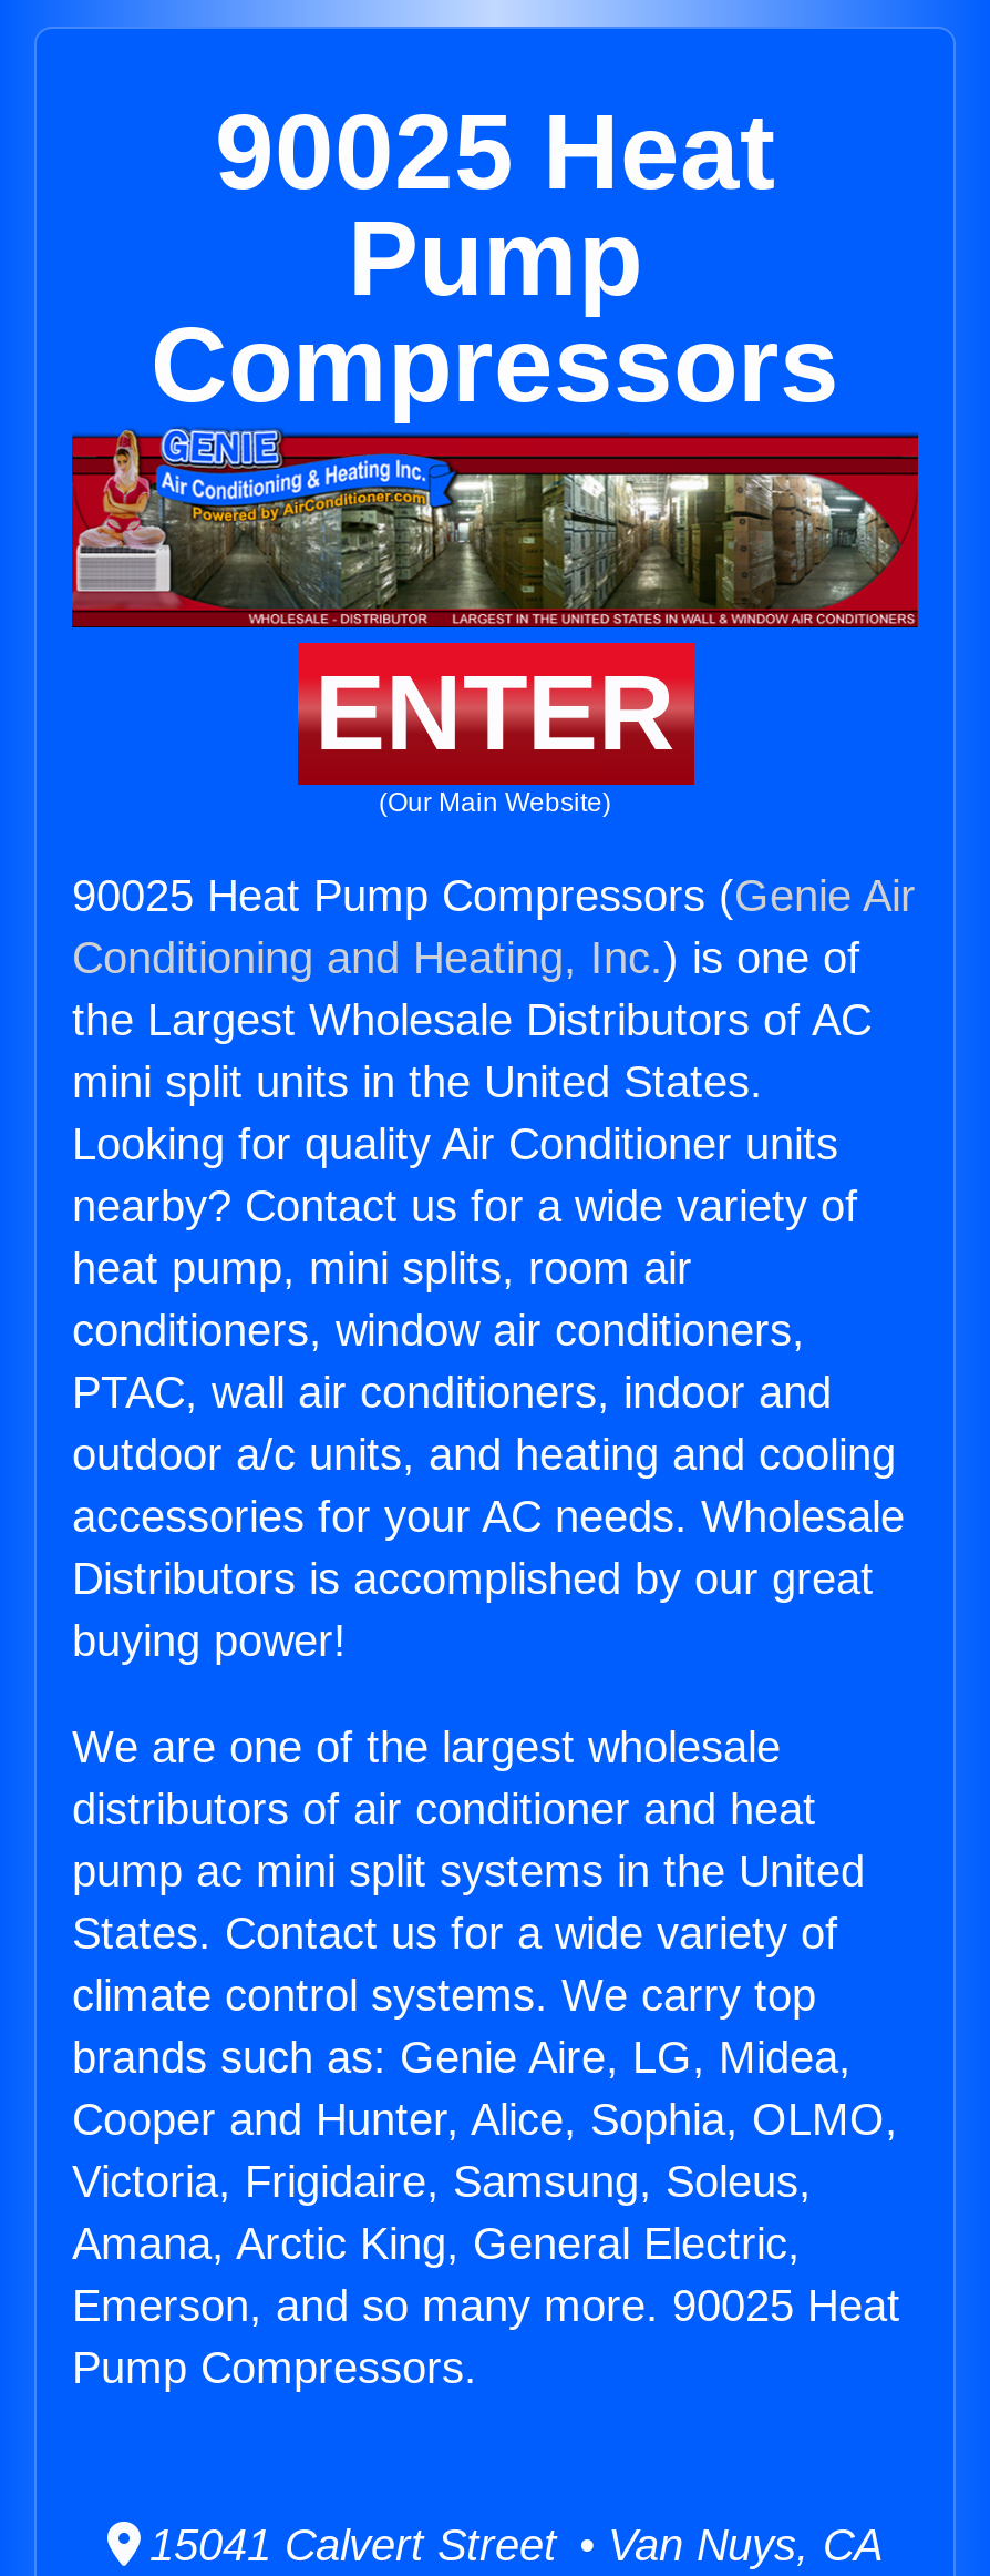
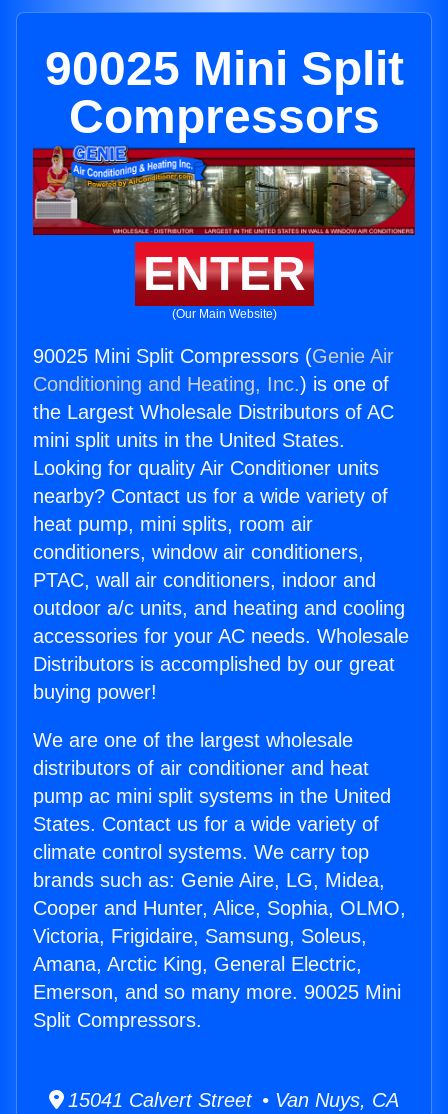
- 90025 Heat
- Pump
+ 90025 Mini Split

- 90025 Heat Pump Compressors (Genie Air
+ 90025 Mini Split Compressors (Genie Air

- Emerson, and so many more. 90025 Heat
+ Emerson, and so many more. 90025 Mini

- Pump Compressors.
+ Split Compressors.
